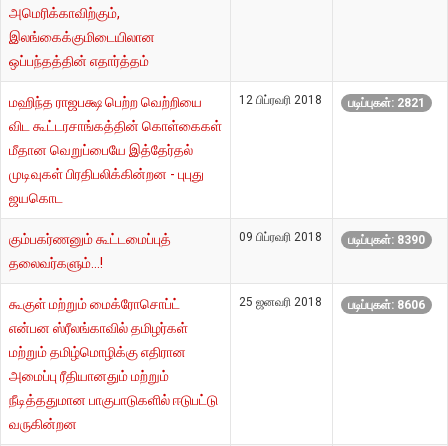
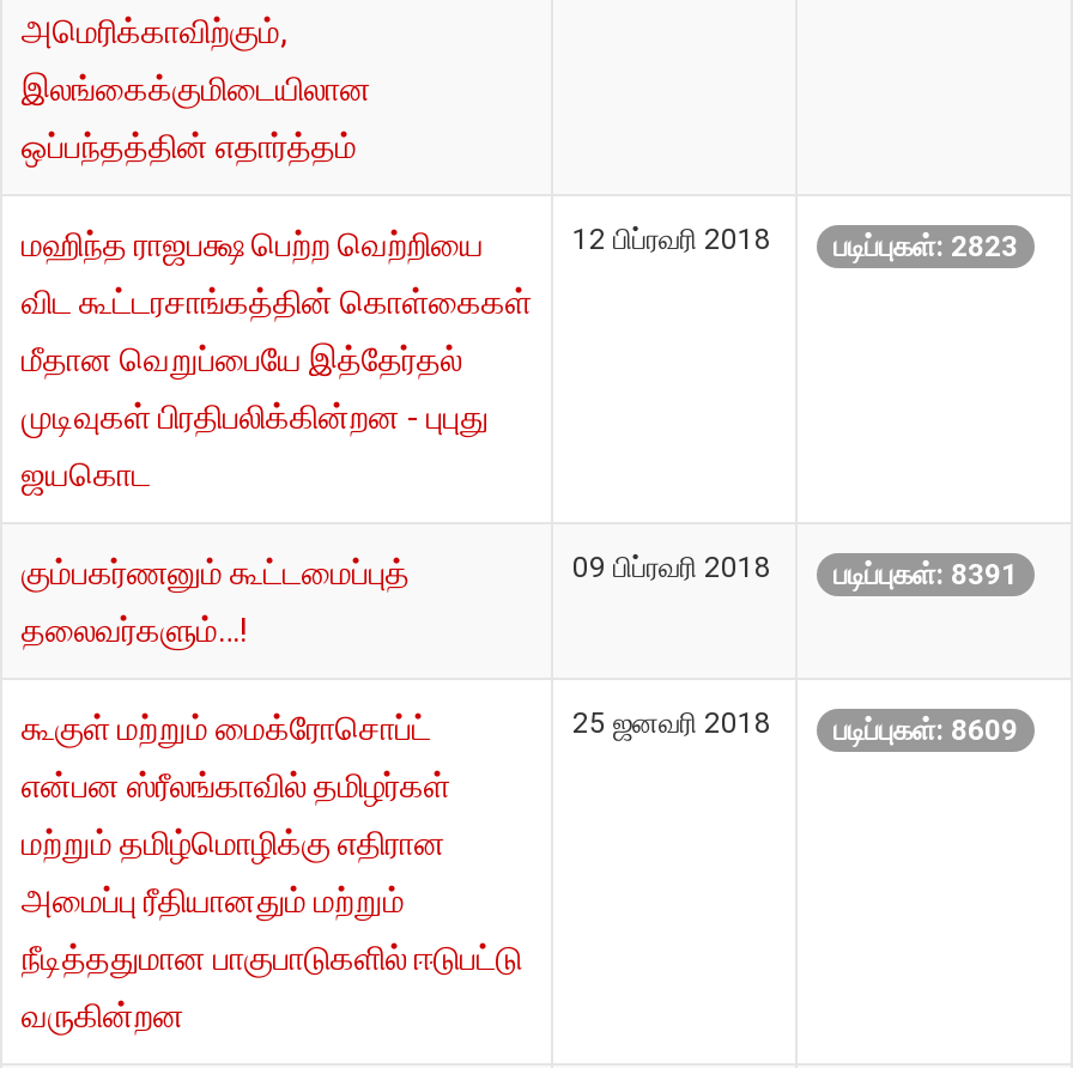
- 12 பிப்ரவரி 2018 படிப்புகள்: 2821
+ 12 பிப்ரவரி 2018 படிப்புகள்: 2823

- 09 பிப்ரவரி 2018 படிப்புகள்: 8390
+ 09 பிப்ரவரி 2018 படிப்புகள்: 8391

- 25 ஜனவரி 2018 படிப்புகள்: 8606
+ 25 ஜனவரி 2018 படிப்புகள்: 8609
